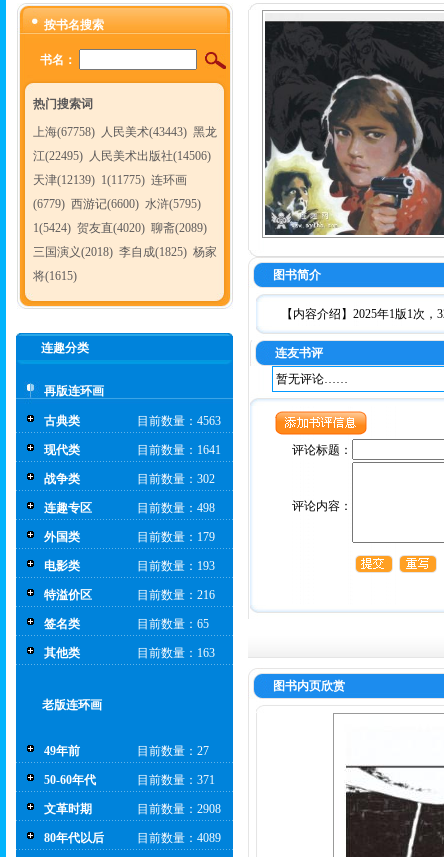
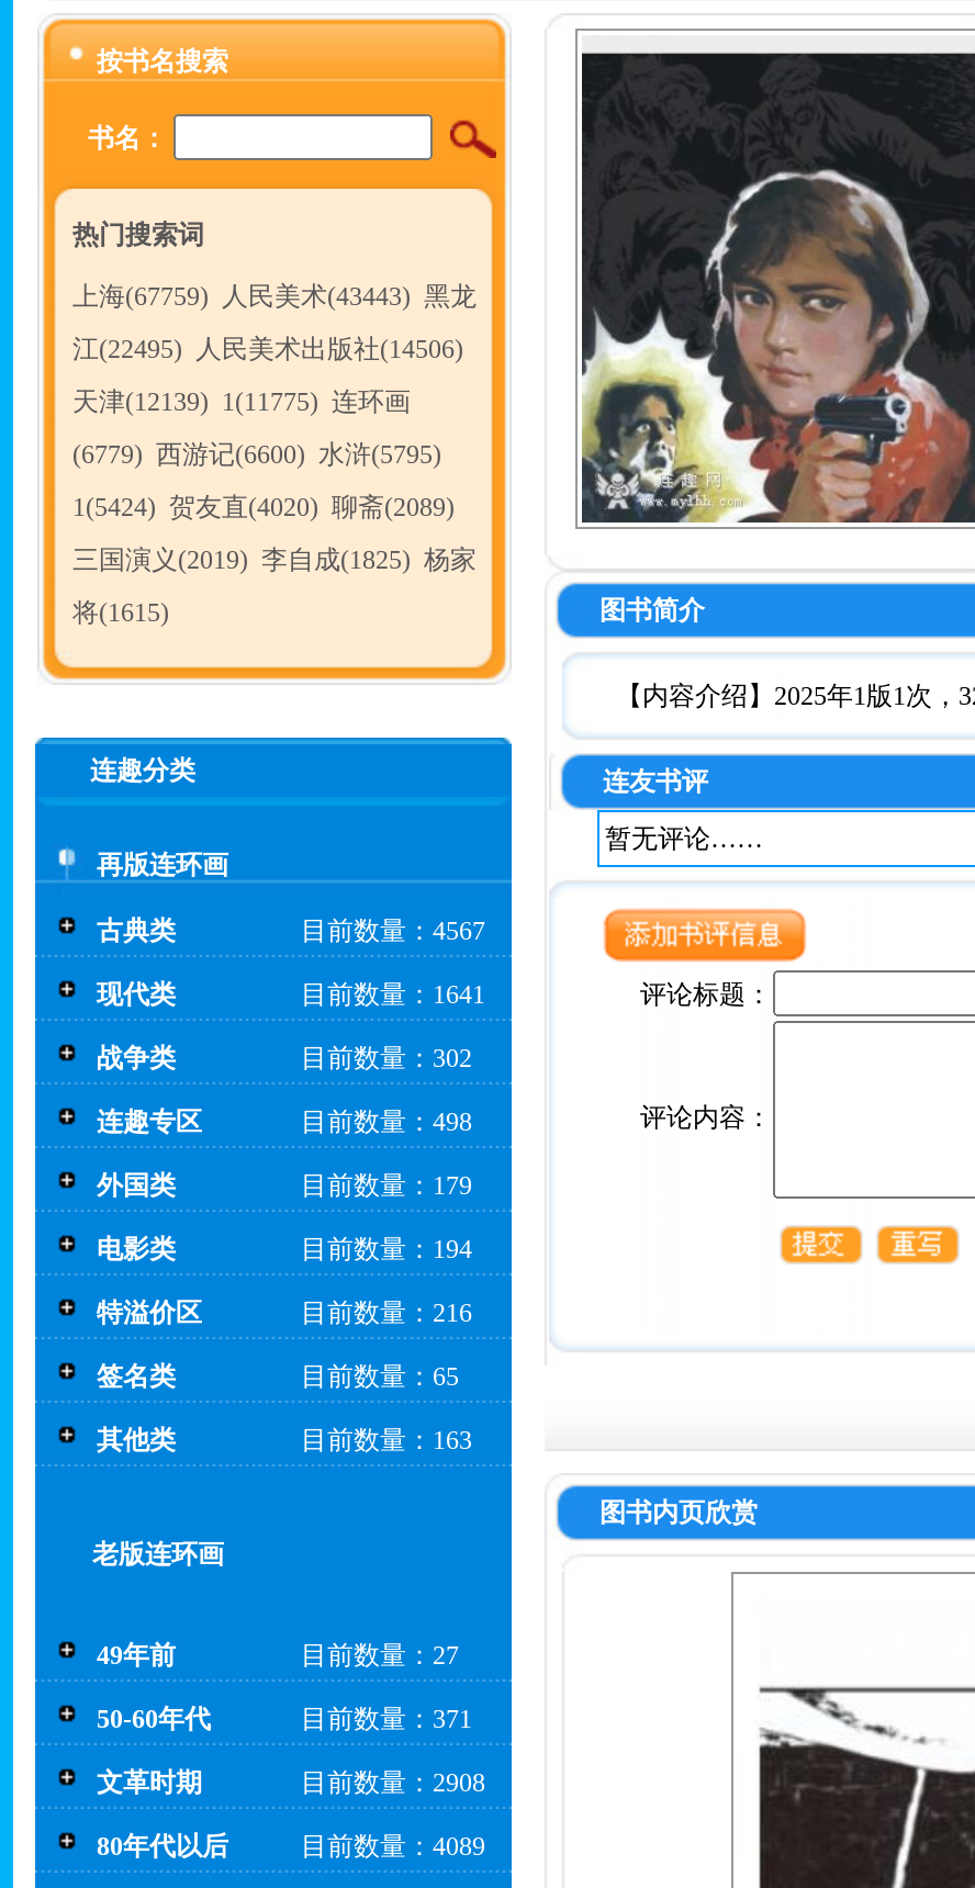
- 上海(67758) 人民美术(43443) 黑龙
+ 上海(67759) 人民美术(43443) 黑龙

- 三国演义(2018) 李自成(1825) 杨家
+ 三国演义(2019) 李自成(1825) 杨家

- 目前数量：4563
+ 目前数量：4567

- 目前数量：193
+ 目前数量：194
